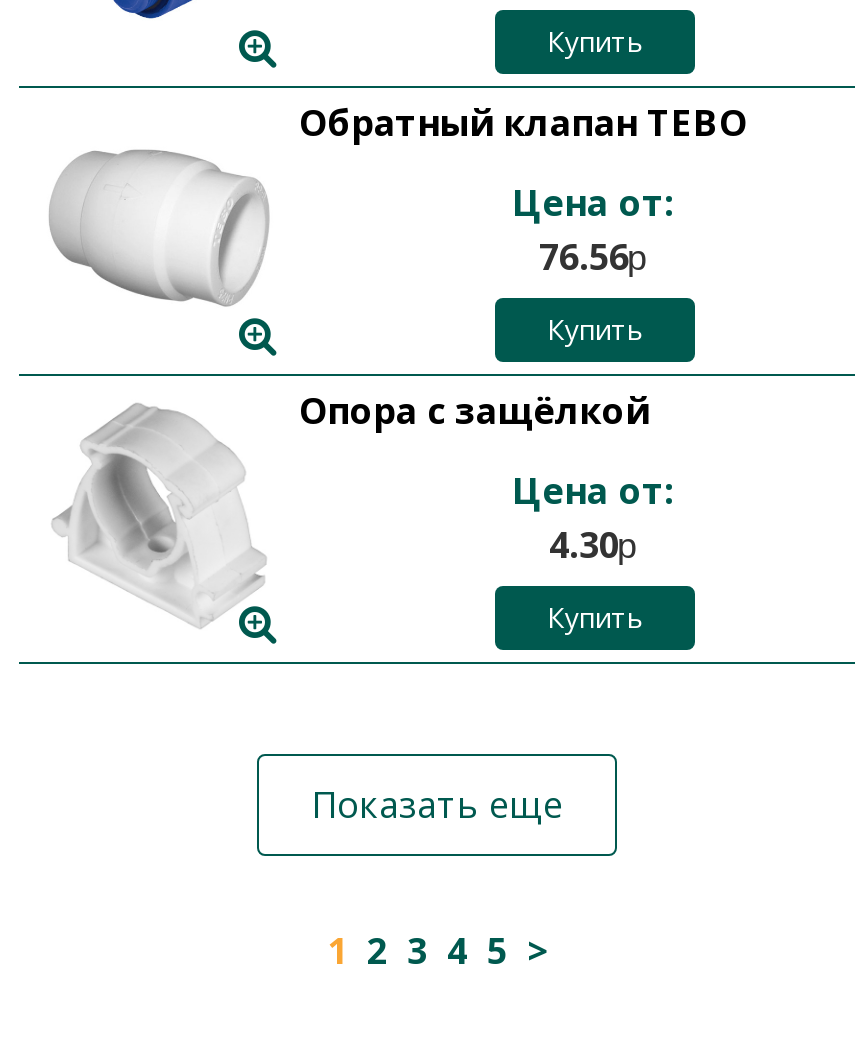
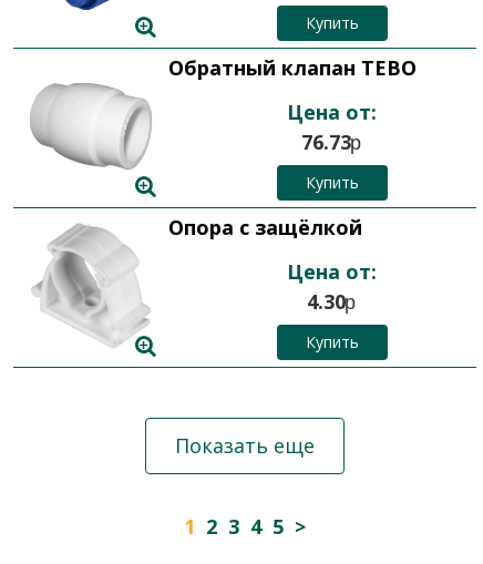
- 76.56p
+ 76.73p
